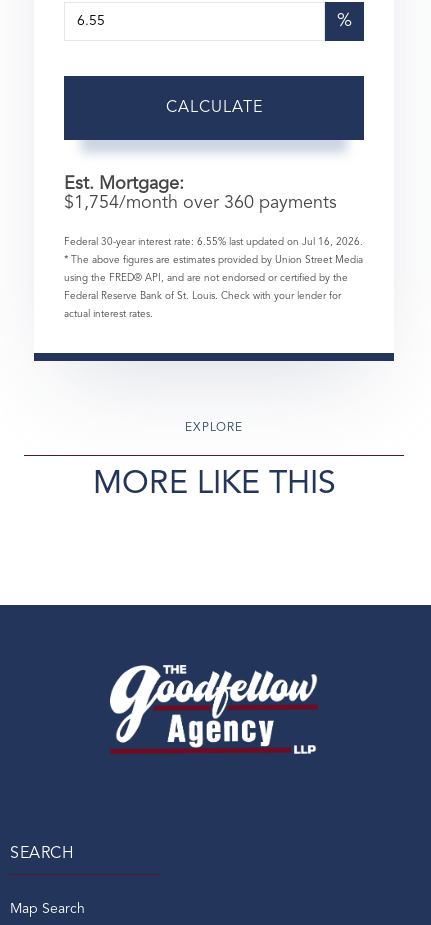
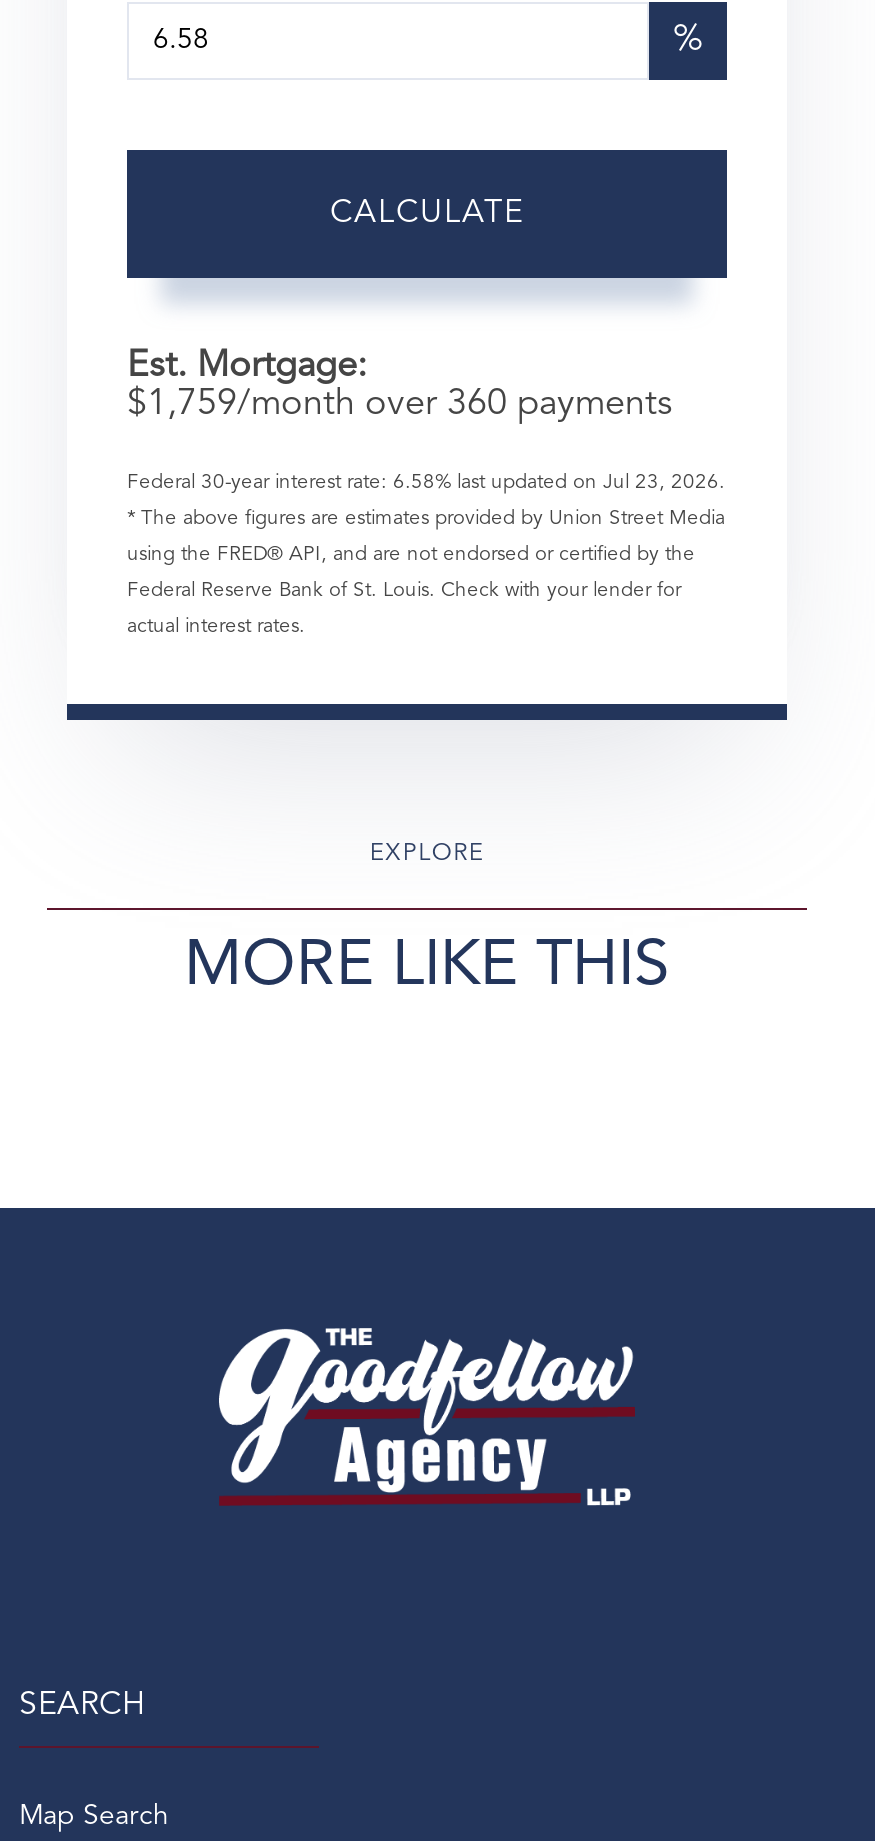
- $1,754/month over 360 payments
+ $1,759/month over 360 payments

- Federal 30-year interest rate: 6.55% last updated on Jul 16, 2026.
+ Federal 30-year interest rate: 6.58% last updated on Jul 23, 2026.
